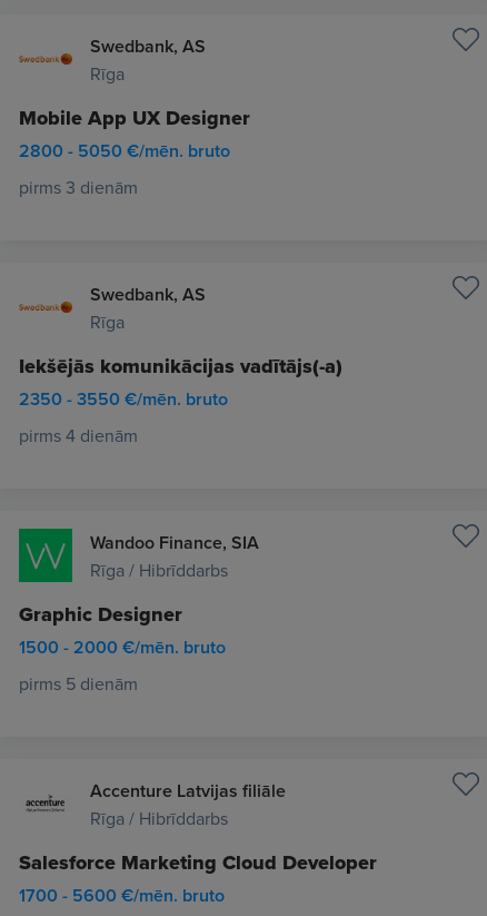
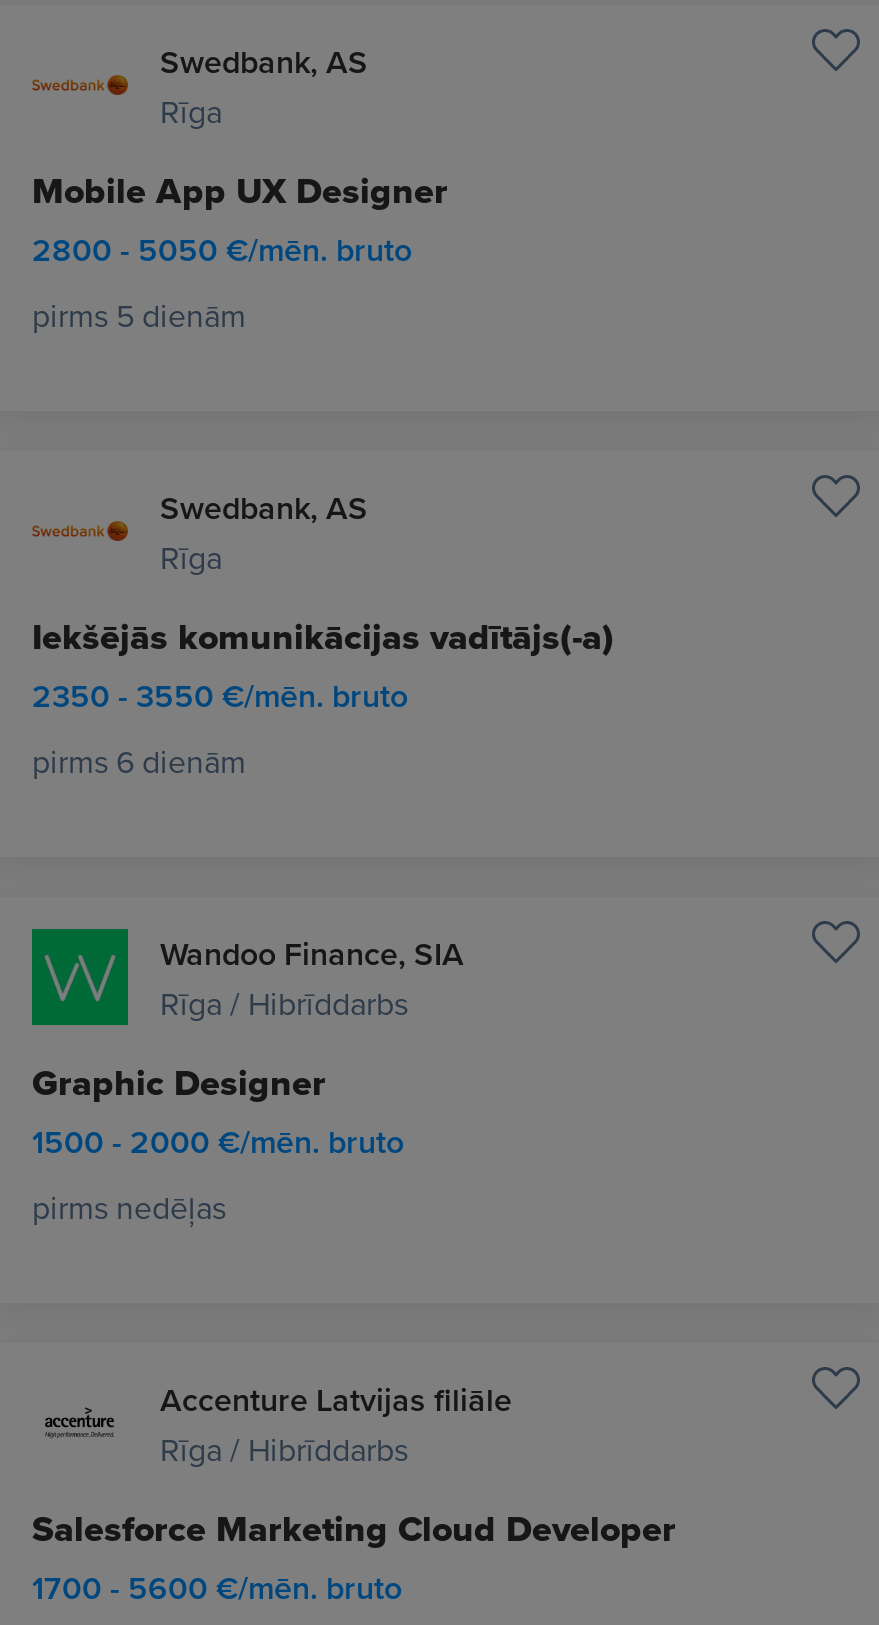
- pirms 3 dienām
+ pirms 5 dienām

- pirms 4 dienām
+ pirms 6 dienām

- pirms 5 dienām
+ pirms nedēļas
